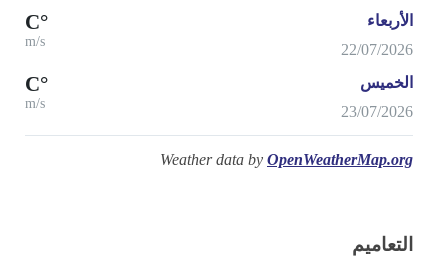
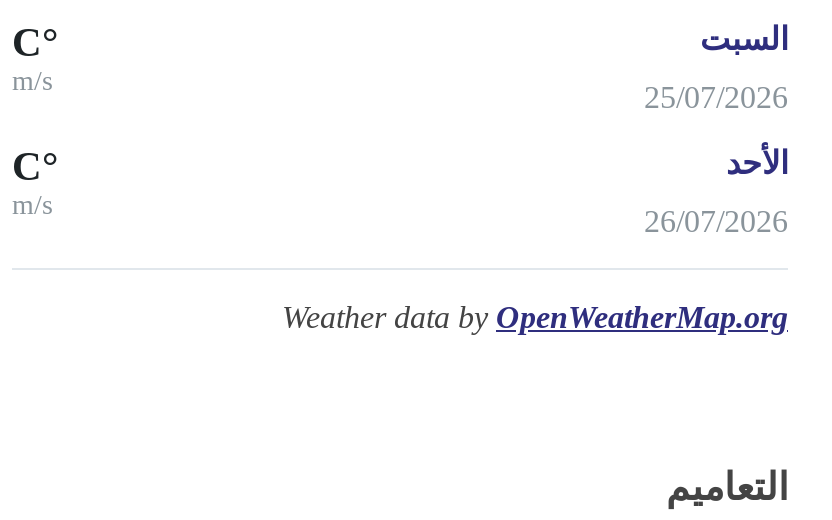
- الأربعاء
+ السبت

- 22/07/2026
+ 25/07/2026

- الخميس
+ الأحد

- 23/07/2026
+ 26/07/2026
